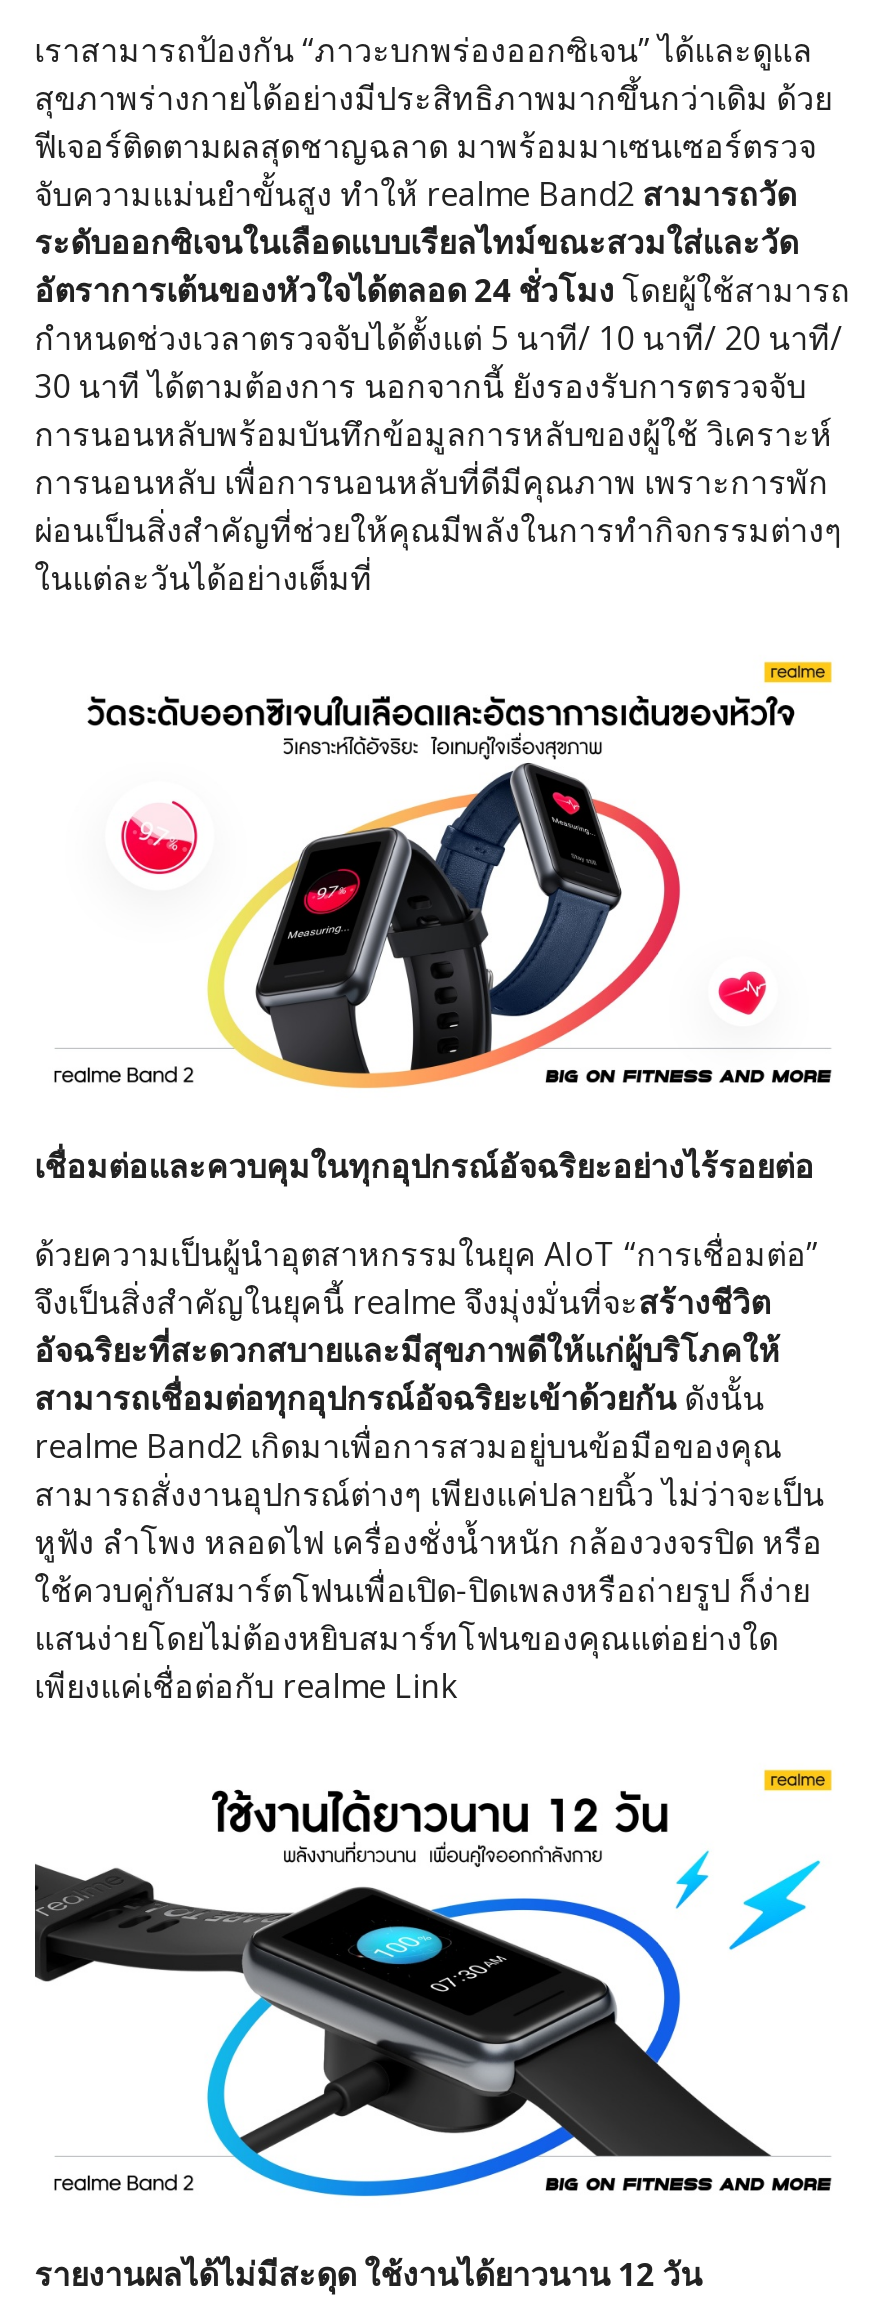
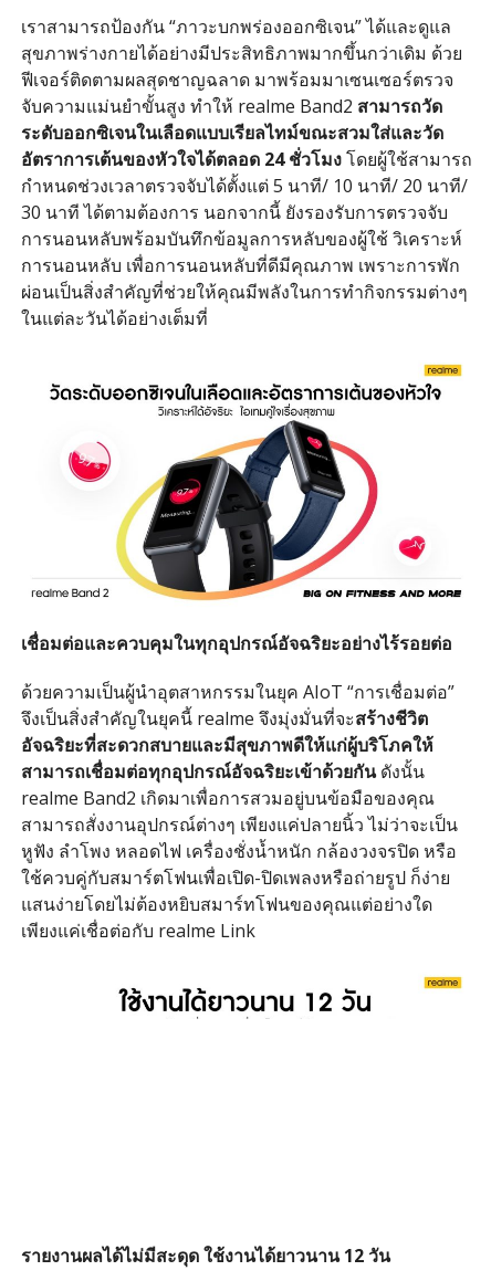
- [image]
